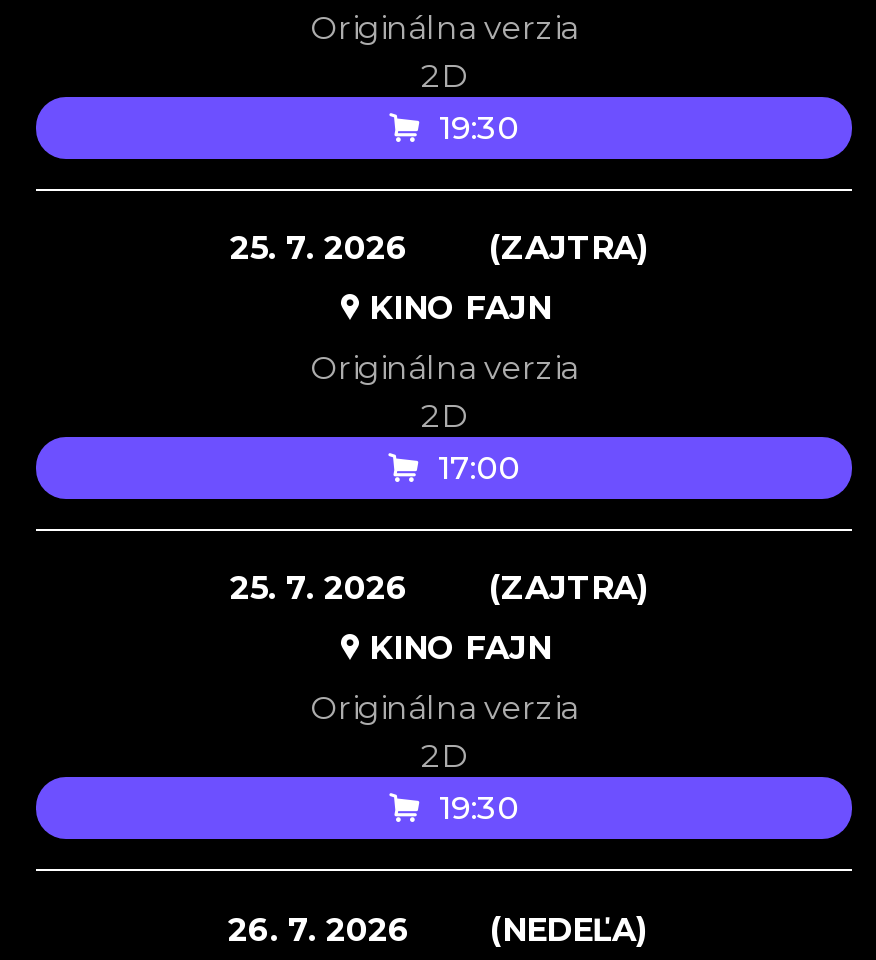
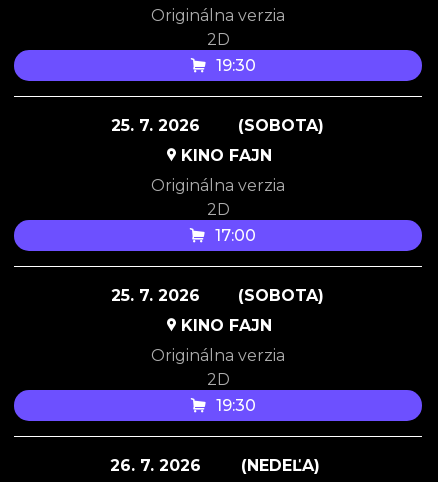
- (ZAJTRA)
+ (SOBOTA)

- (ZAJTRA)
+ (SOBOTA)
